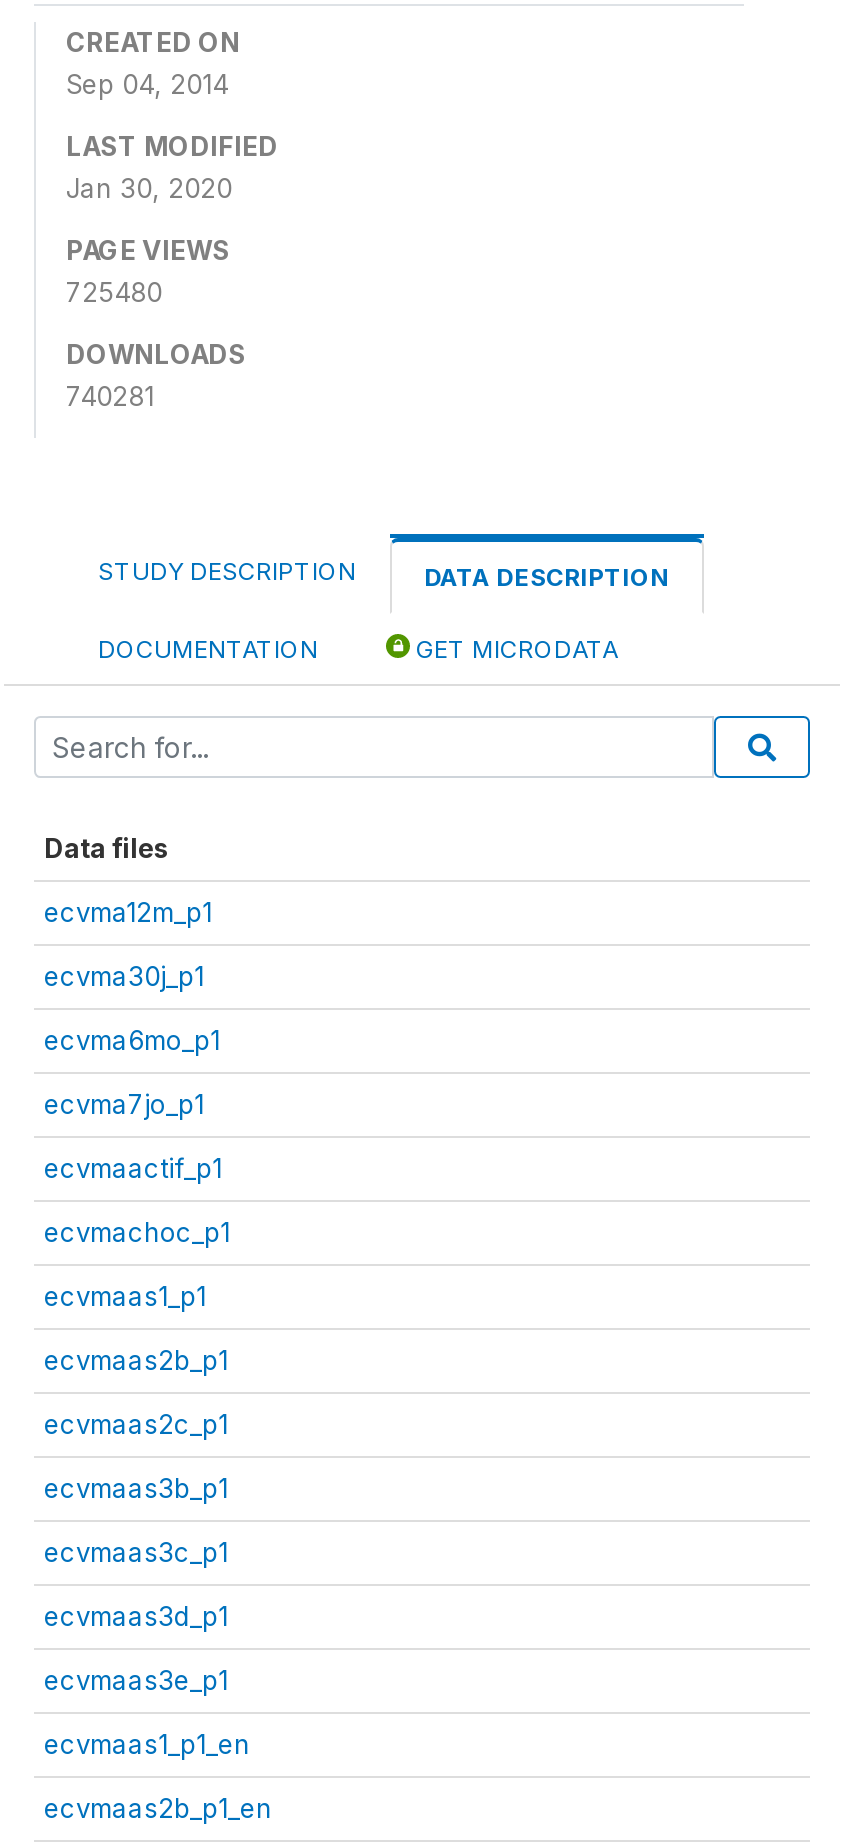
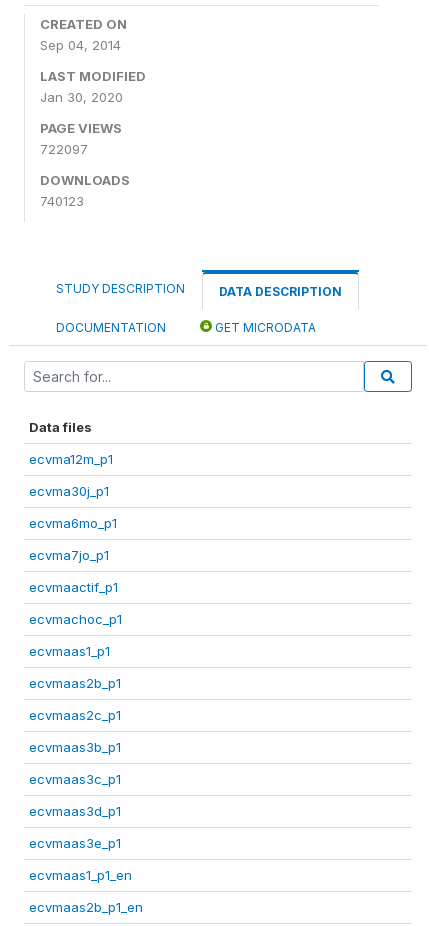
- 725480
+ 722097

- 740281
+ 740123
